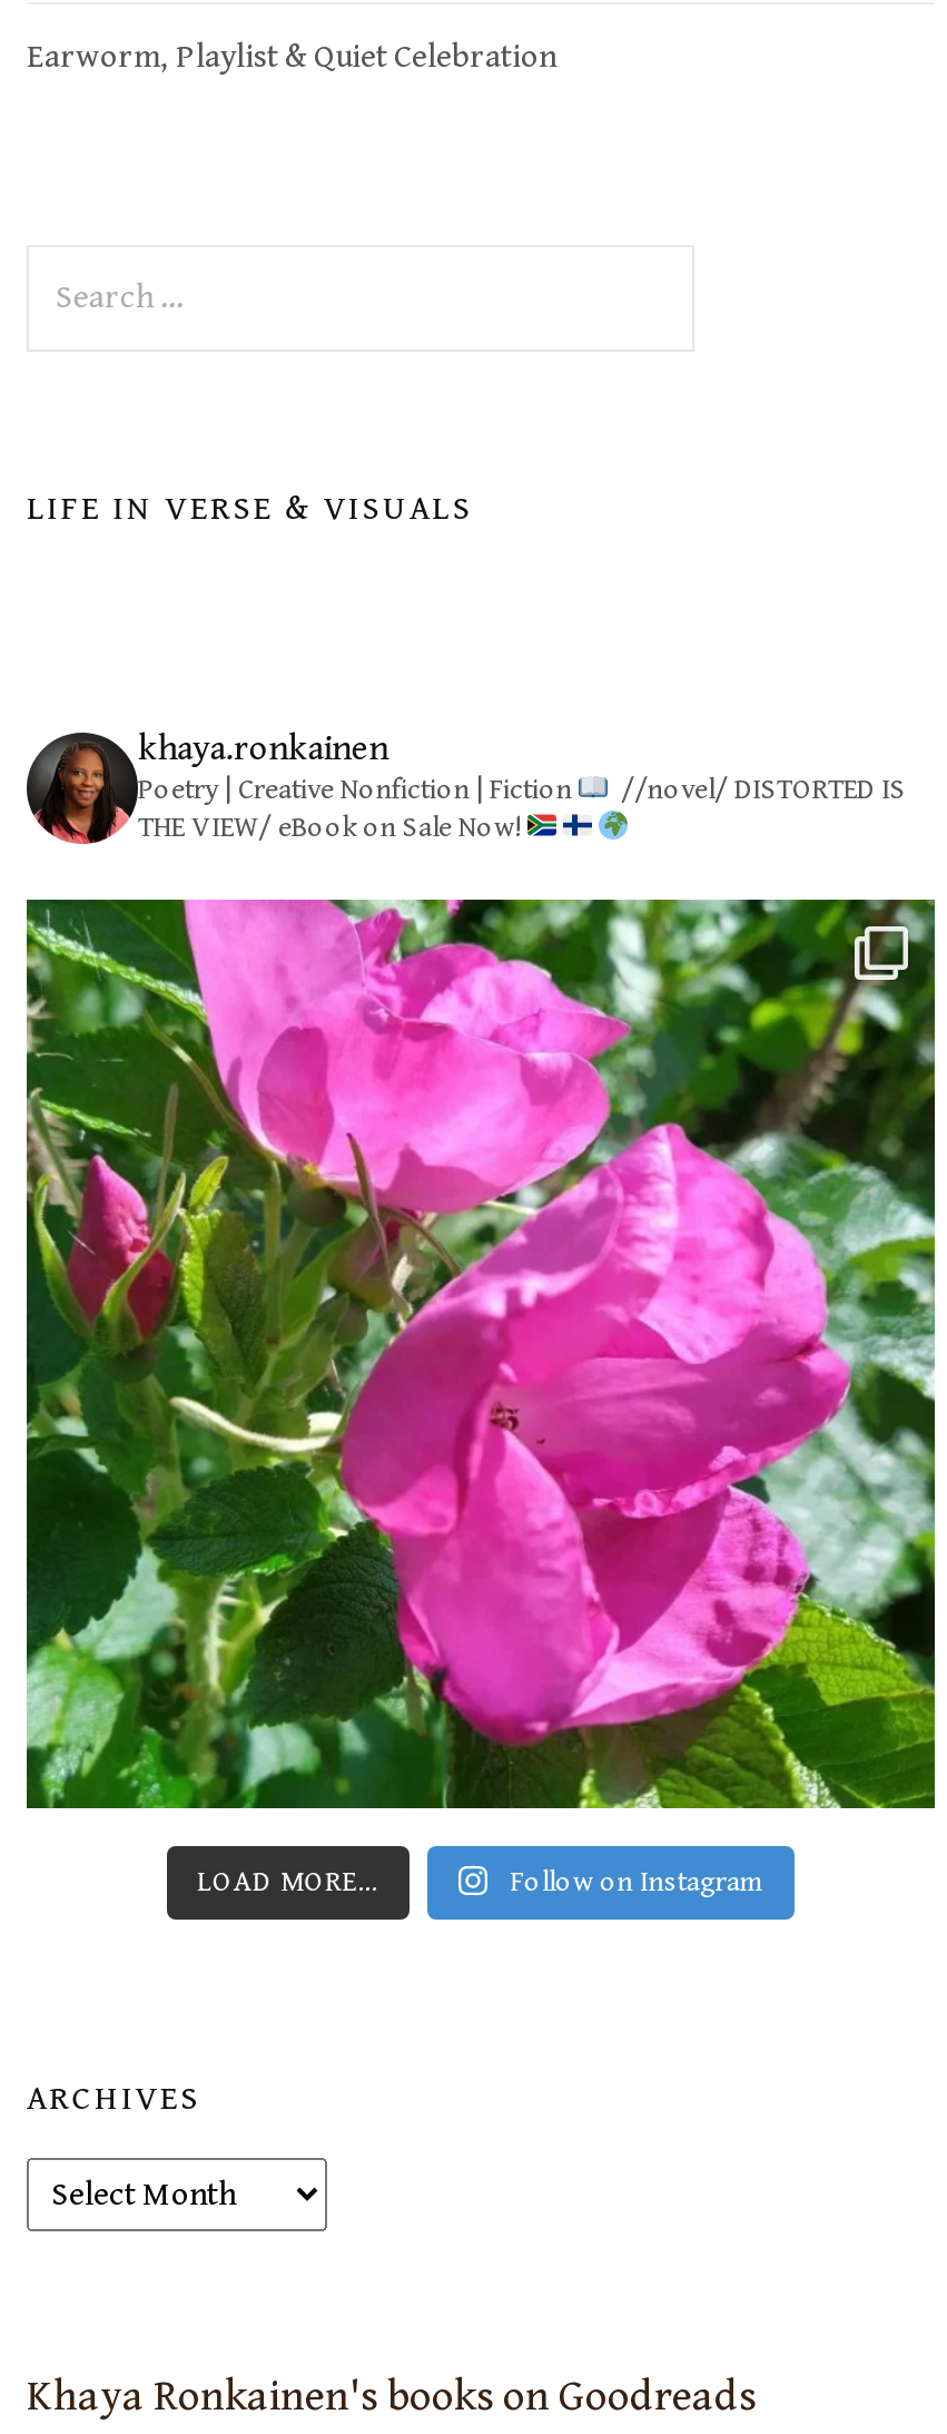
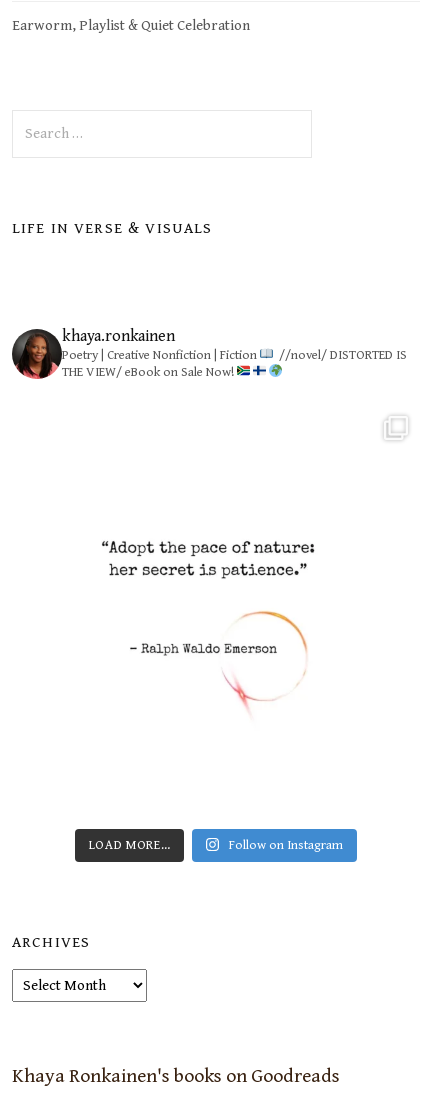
- [image]
